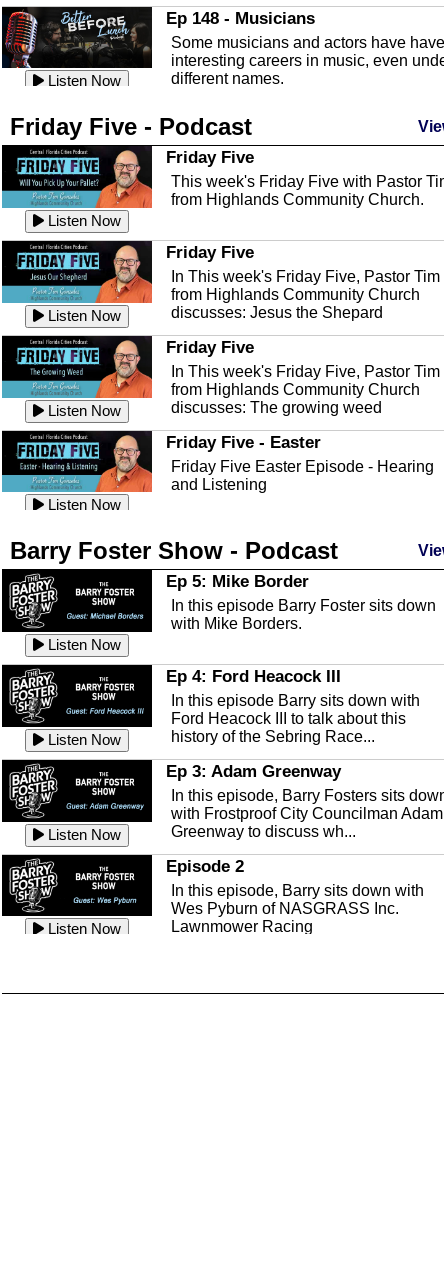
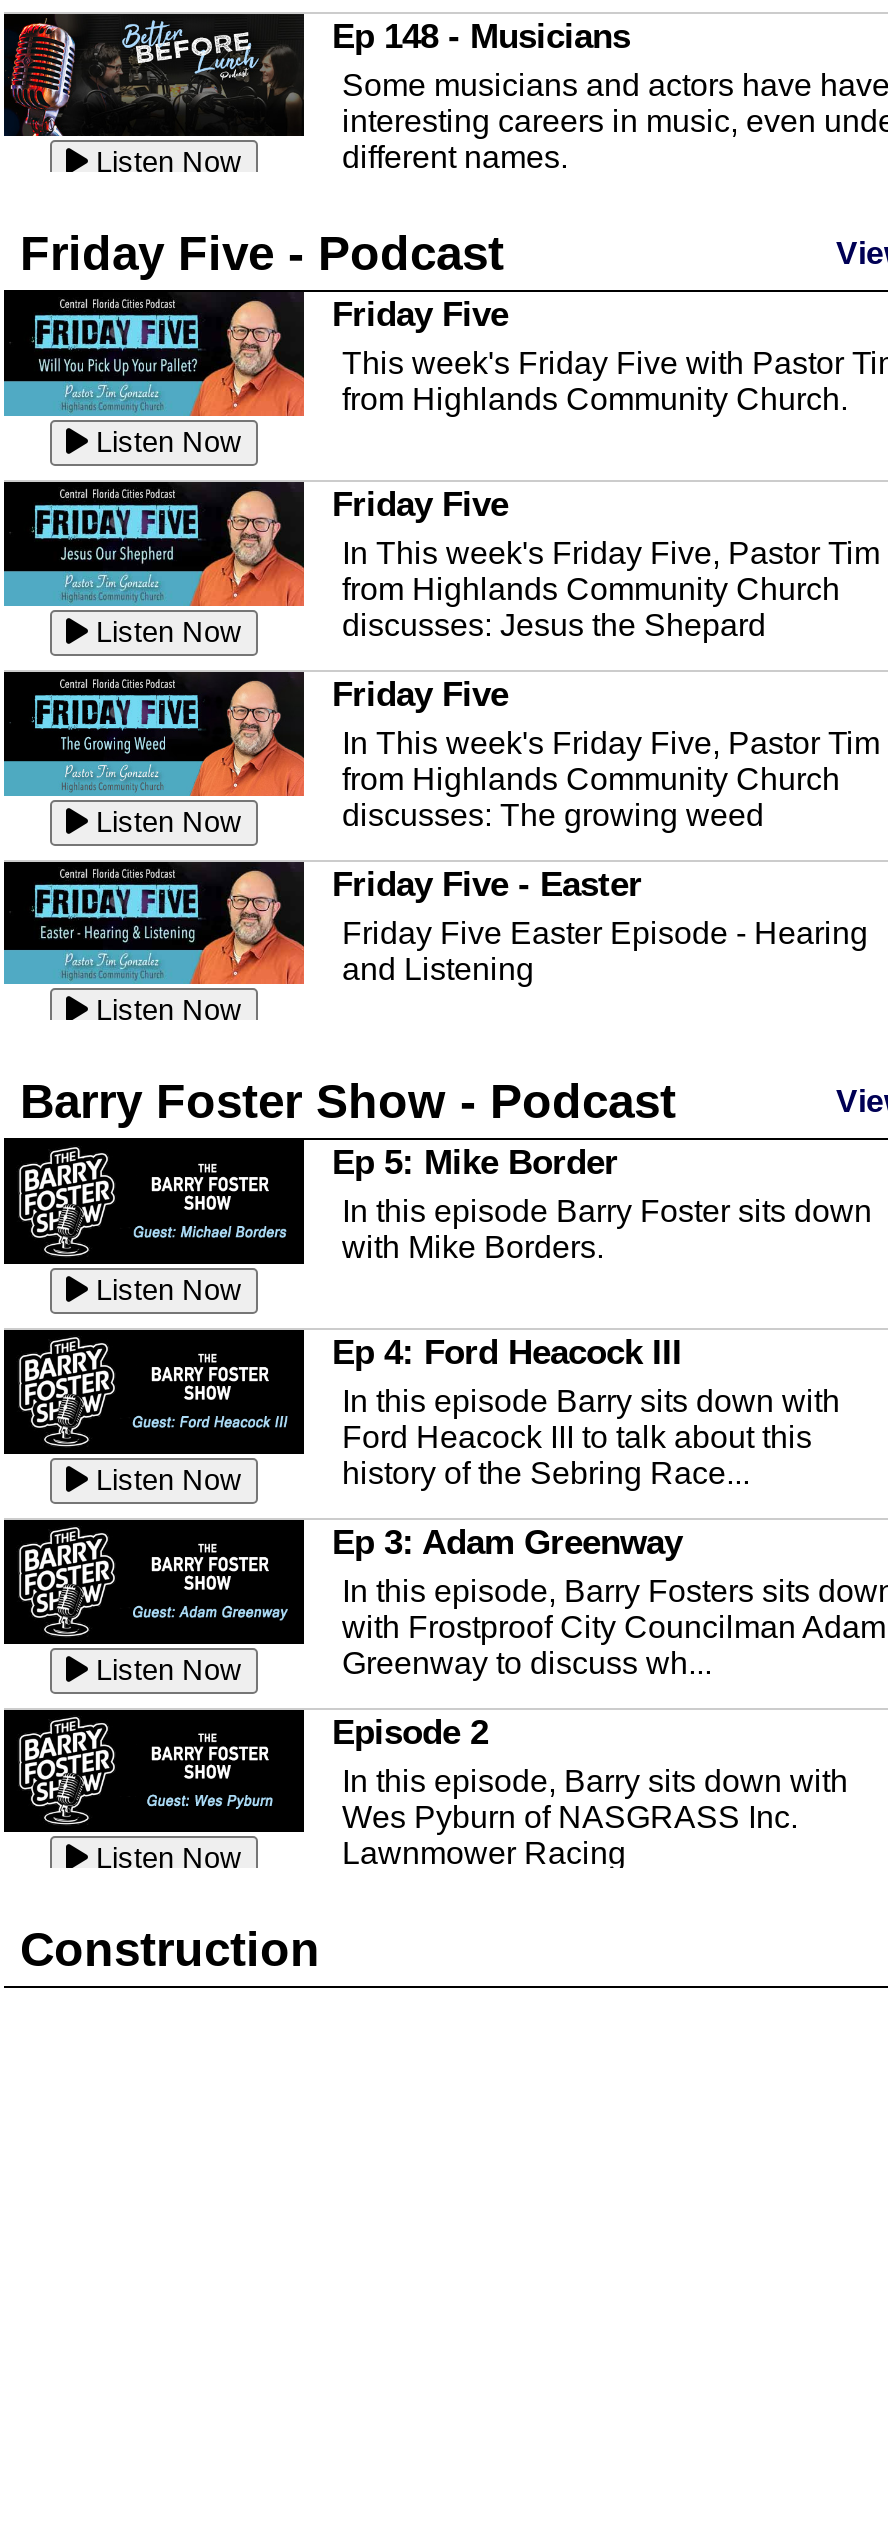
+ Construction
